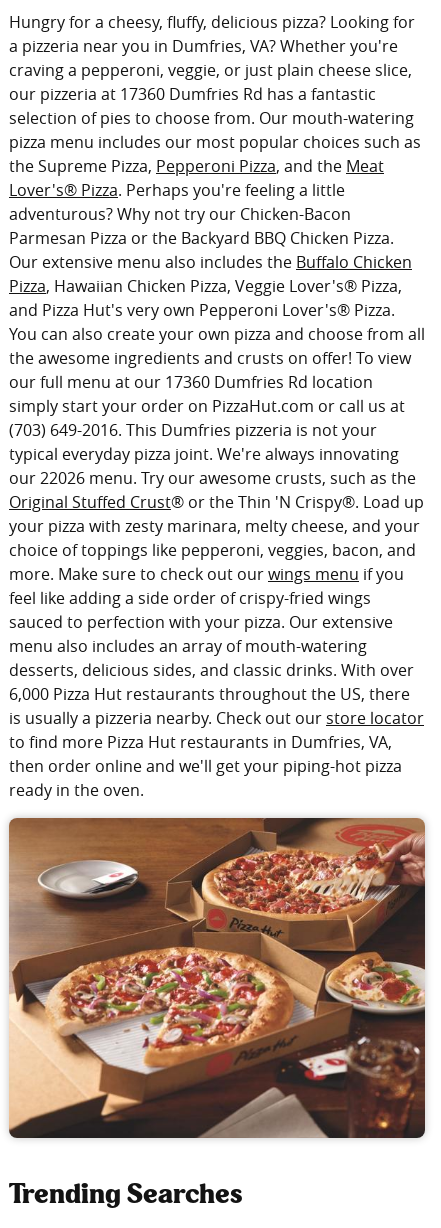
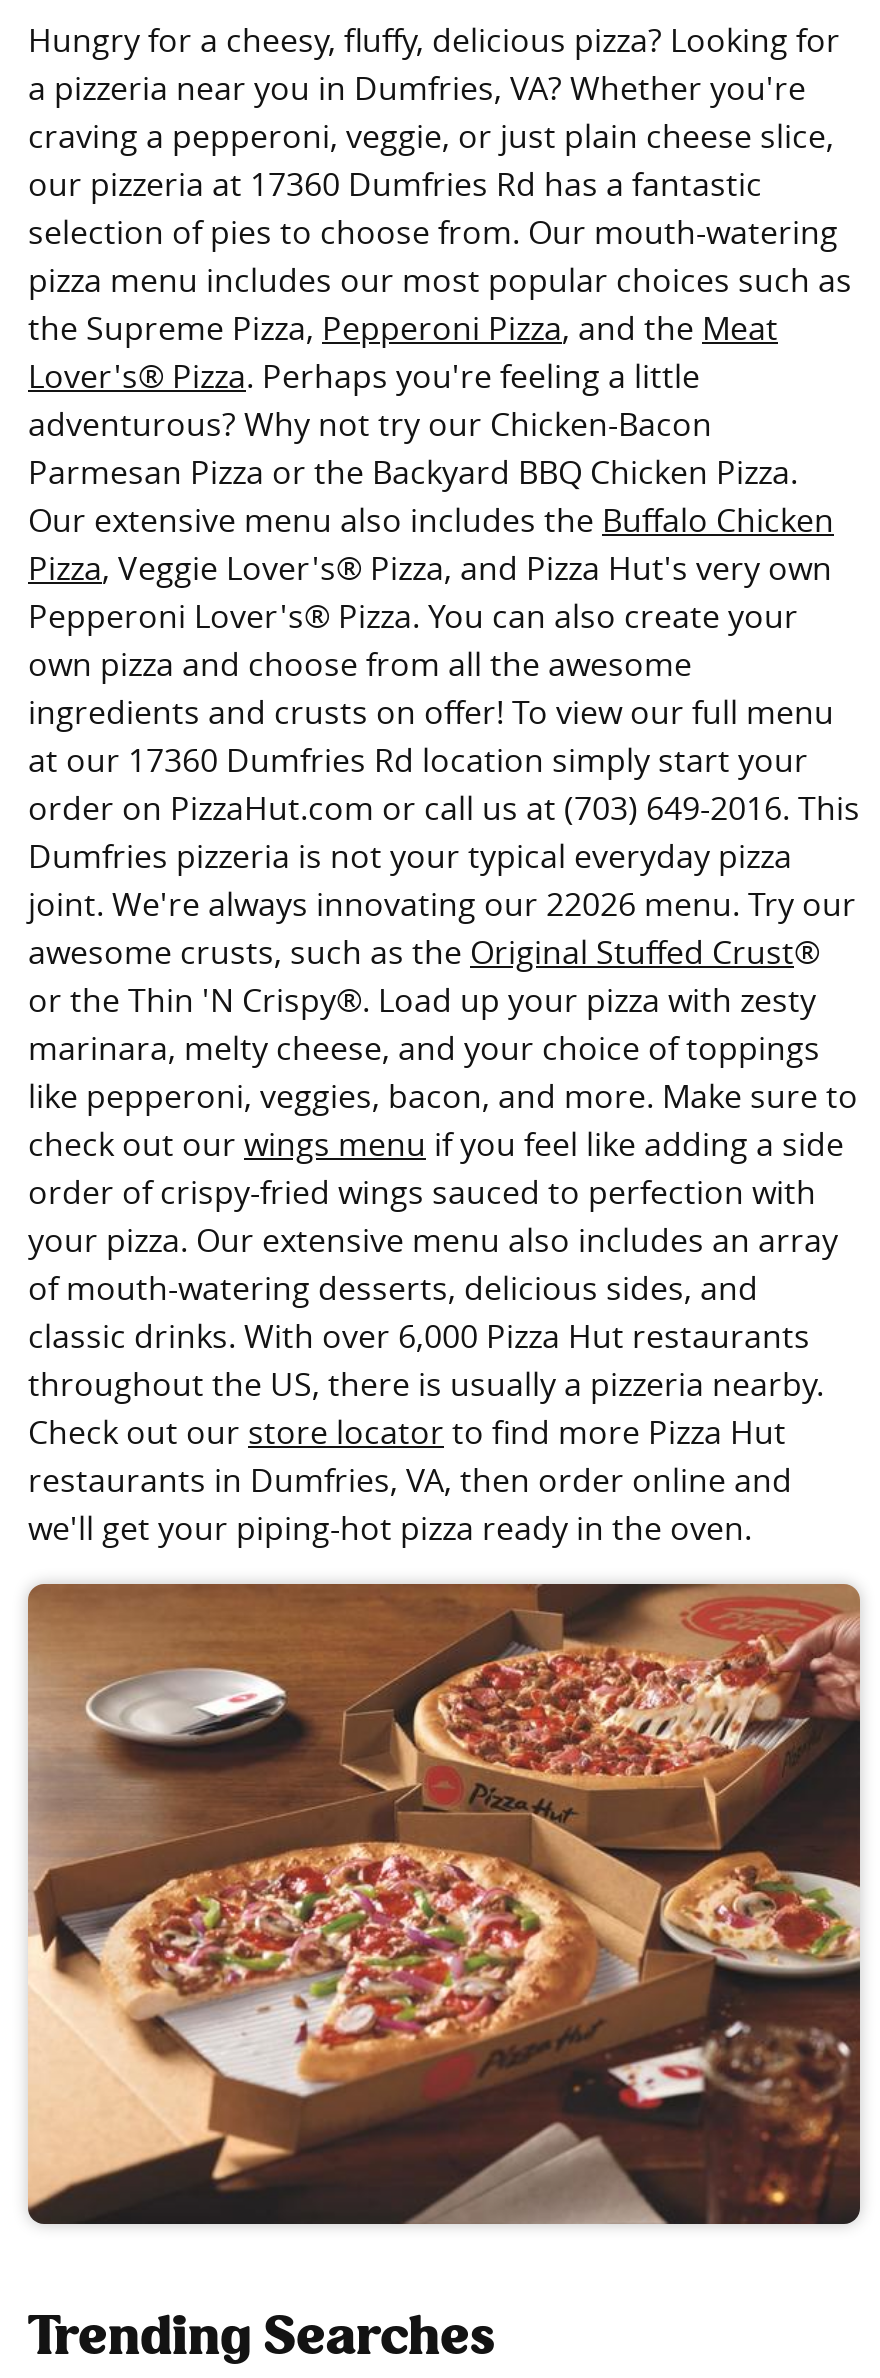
- Pizza, Hawaiian Chicken Pizza, Veggie Lover's® Pizza,
- and Pizza Hut's very own Pepperoni Lover's® Pizza.
- You can also create your own pizza and choose from all
- the awesome ingredients and crusts on offer! To view
- our full menu at our 17360 Dumfries Rd location
- simply start your order on PizzaHut.com or call us at
- (703) 649-2016. This Dumfries pizzeria is not your
- typical everyday pizza joint. We're always innovating
- our 22026 menu. Try our awesome crusts, such as the
- Original Stuffed Crust® or the Thin 'N Crispy®. Load up
- your pizza with zesty marinara, melty cheese, and your
- choice of toppings like pepperoni, veggies, bacon, and
- more. Make sure to check out our wings menu if you
- feel like adding a side order of crispy-fried wings
- sauced to perfection with your pizza. Our extensive
- menu also includes an array of mouth-watering
- desserts, delicious sides, and classic drinks. With over
- 6,000 Pizza Hut restaurants throughout the US, there
- is usually a pizzeria nearby. Check out our store locator
- to find more Pizza Hut restaurants in Dumfries, VA,
- then order online and we'll get your piping-hot pizza
- ready in the oven.
+ Pizza, Veggie Lover's® Pizza, and Pizza Hut's very own
+ Pepperoni Lover's® Pizza. You can also create your
+ own pizza and choose from all the awesome
+ ingredients and crusts on offer! To view our full menu
+ at our 17360 Dumfries Rd location simply start your
+ order on PizzaHut.com or call us at (703) 649-2016. This
+ Dumfries pizzeria is not your typical everyday pizza
+ joint. We're always innovating our 22026 menu. Try our
+ awesome crusts, such as the Original Stuffed Crust®
+ or the Thin 'N Crispy®. Load up your pizza with zesty
+ marinara, melty cheese, and your choice of toppings
+ like pepperoni, veggies, bacon, and more. Make sure to
+ check out our wings menu if you feel like adding a side
+ order of crispy-fried wings sauced to perfection with
+ your pizza. Our extensive menu also includes an array
+ of mouth-watering desserts, delicious sides, and
+ classic drinks. With over 6,000 Pizza Hut restaurants
+ throughout the US, there is usually a pizzeria nearby.
+ Check out our store locator to find more Pizza Hut
+ restaurants in Dumfries, VA, then order online and
+ we'll get your piping-hot pizza ready in the oven.
